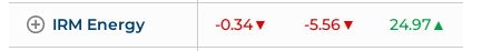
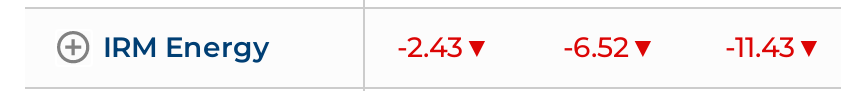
- -0.34
+ -2.43

- -5.56
+ -6.52

- 24.97
+ -11.43
